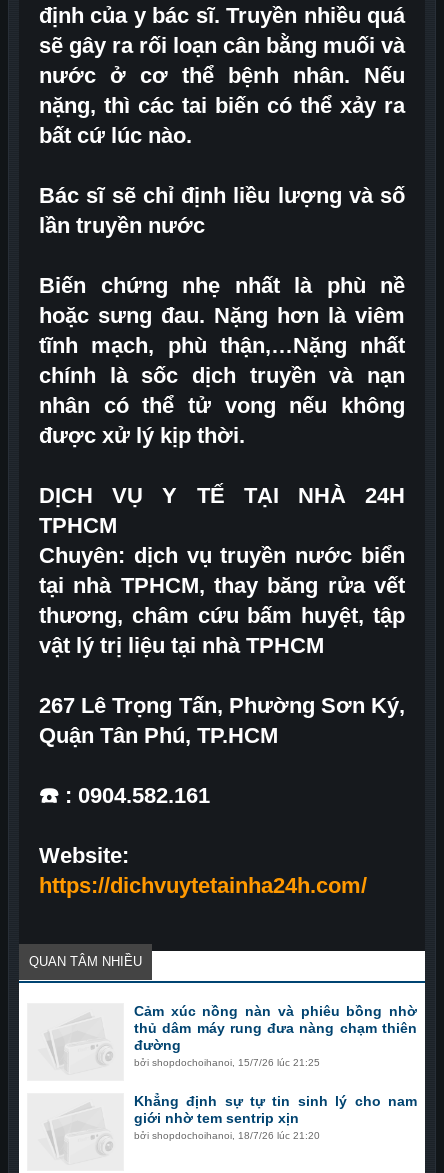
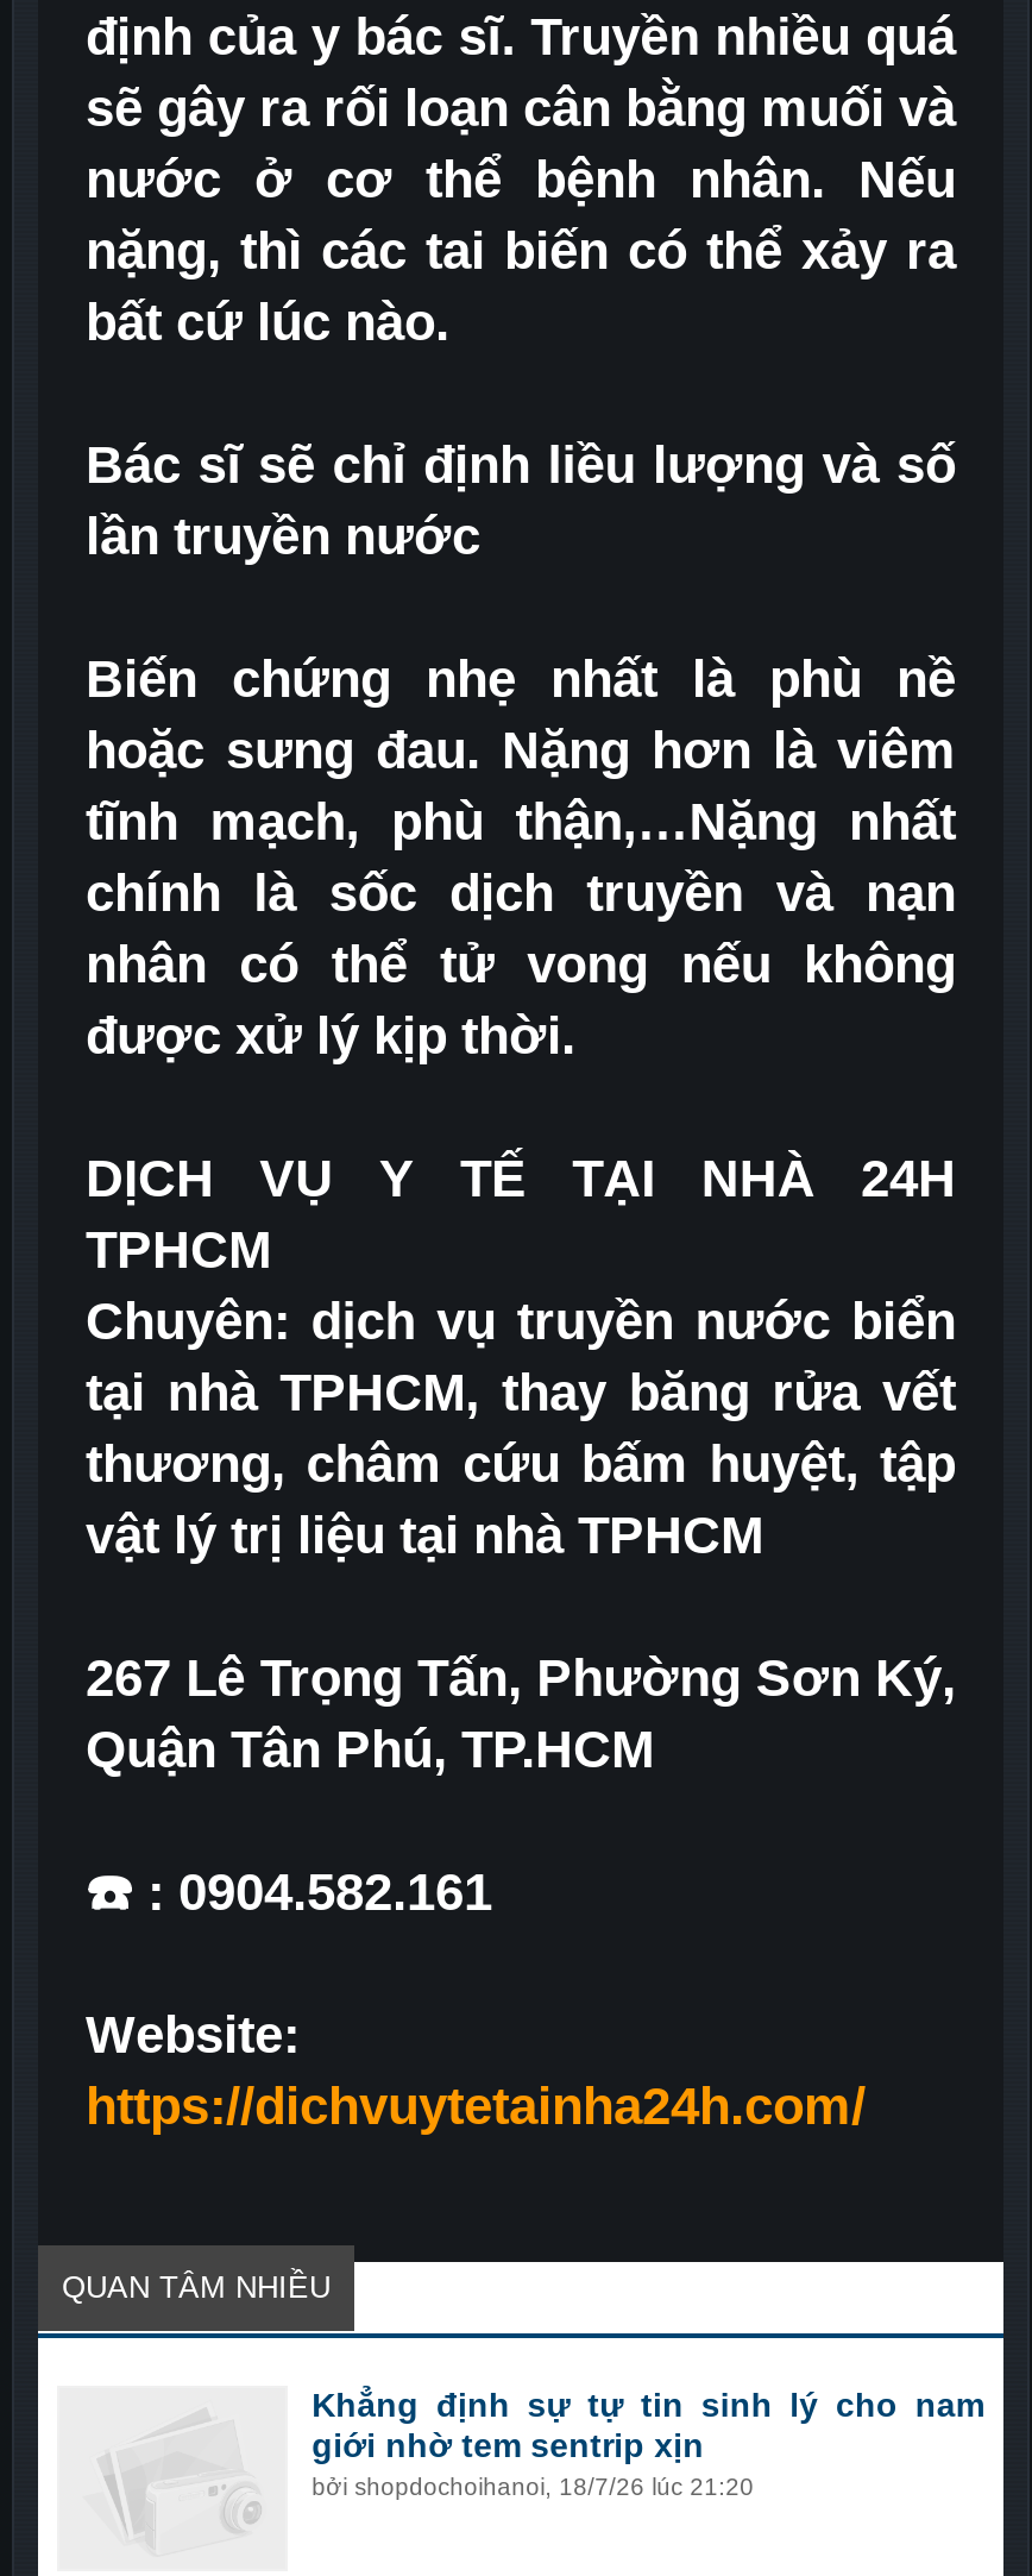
- Cảm xúc nồng nàn và phiêu bồng nhờ
- thủ dâm máy rung đưa nàng chạm thiên
- đường
- bởi shopdochoihanoi, 15/7/26 lúc 21:25
